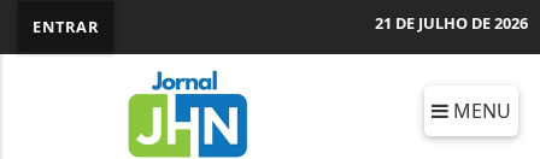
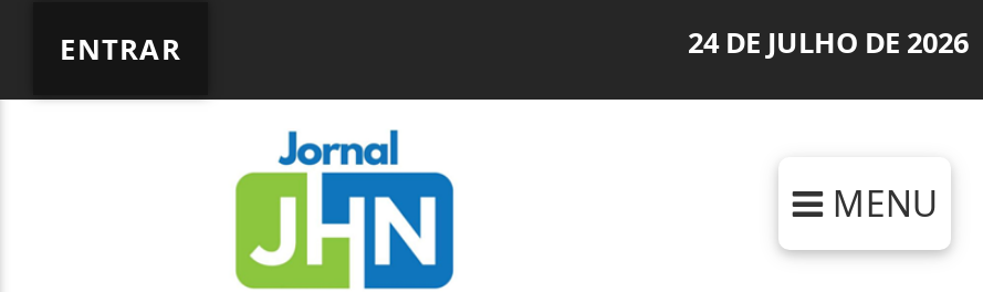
- 21 DE JULHO DE 2026
+ 24 DE JULHO DE 2026
